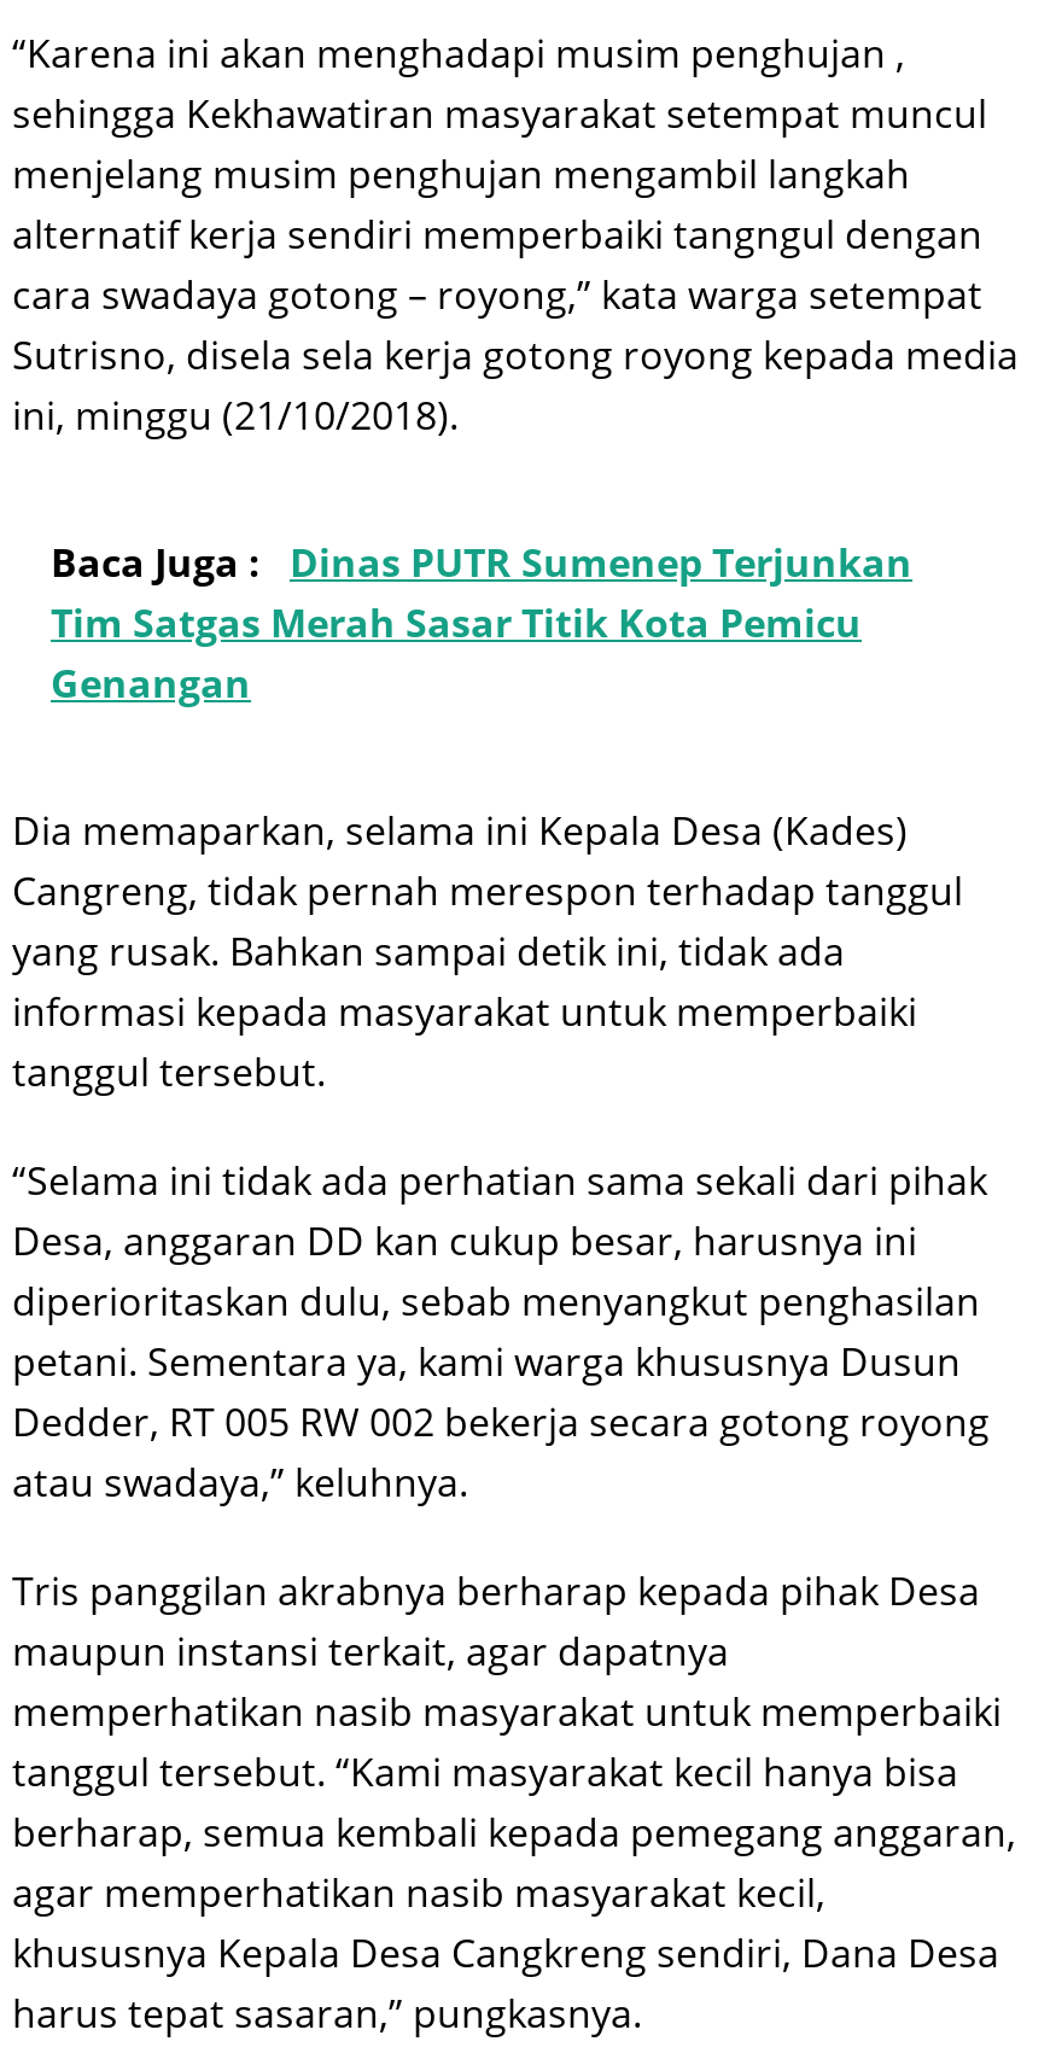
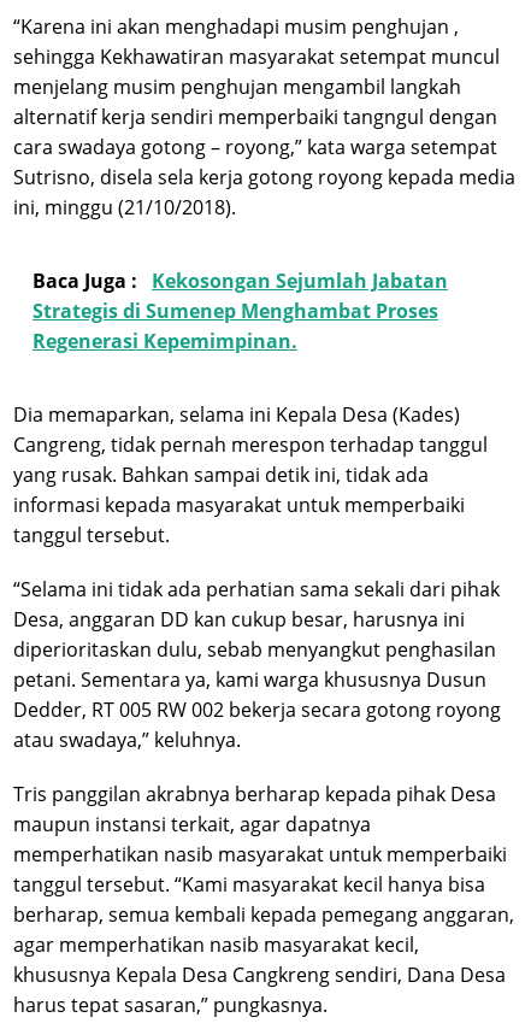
- Baca Juga : Dinas PUTR Sumenep Terjunkan
- Tim Satgas Merah Sasar Titik Kota Pemicu
- Genangan
+ Baca Juga : Kekosongan Sejumlah Jabatan
+ Strategis di Sumenep Menghambat Proses
+ Regenerasi Kepemimpinan.
